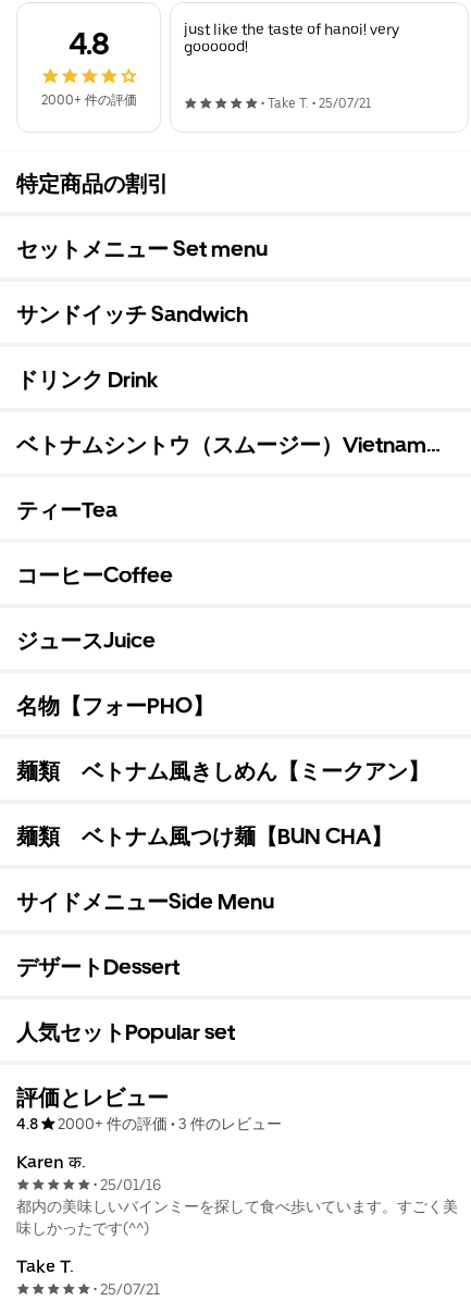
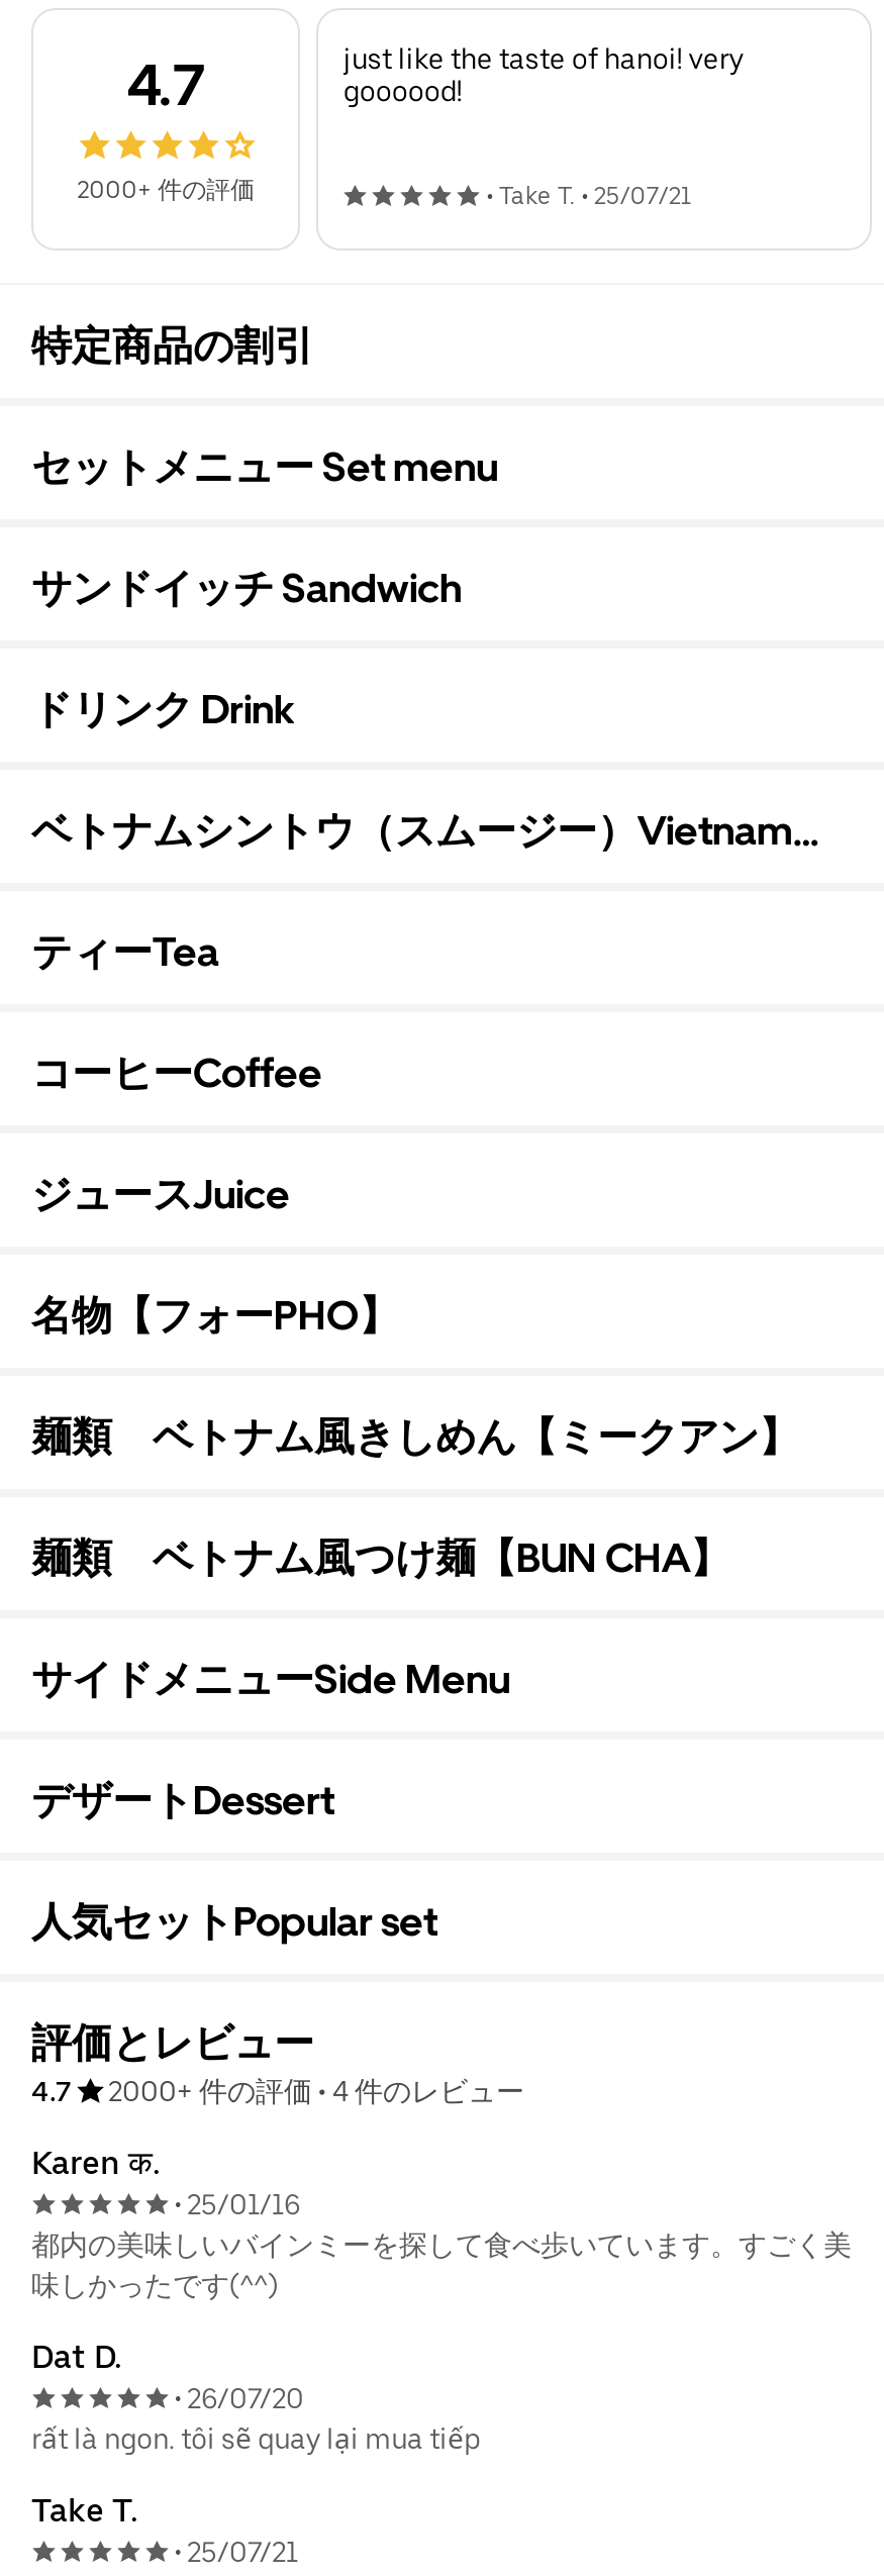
- 4.8
+ 4.7

- 4.8
+ 4.7

- 2000+ 件の評価• 3 件のレビュー
+ 2000+ 件の評価• 4 件のレビュー

+ Dat D.
+ • 26/07/20
+ rất là ngon. tôi sẽ quay lại mua tiếp
